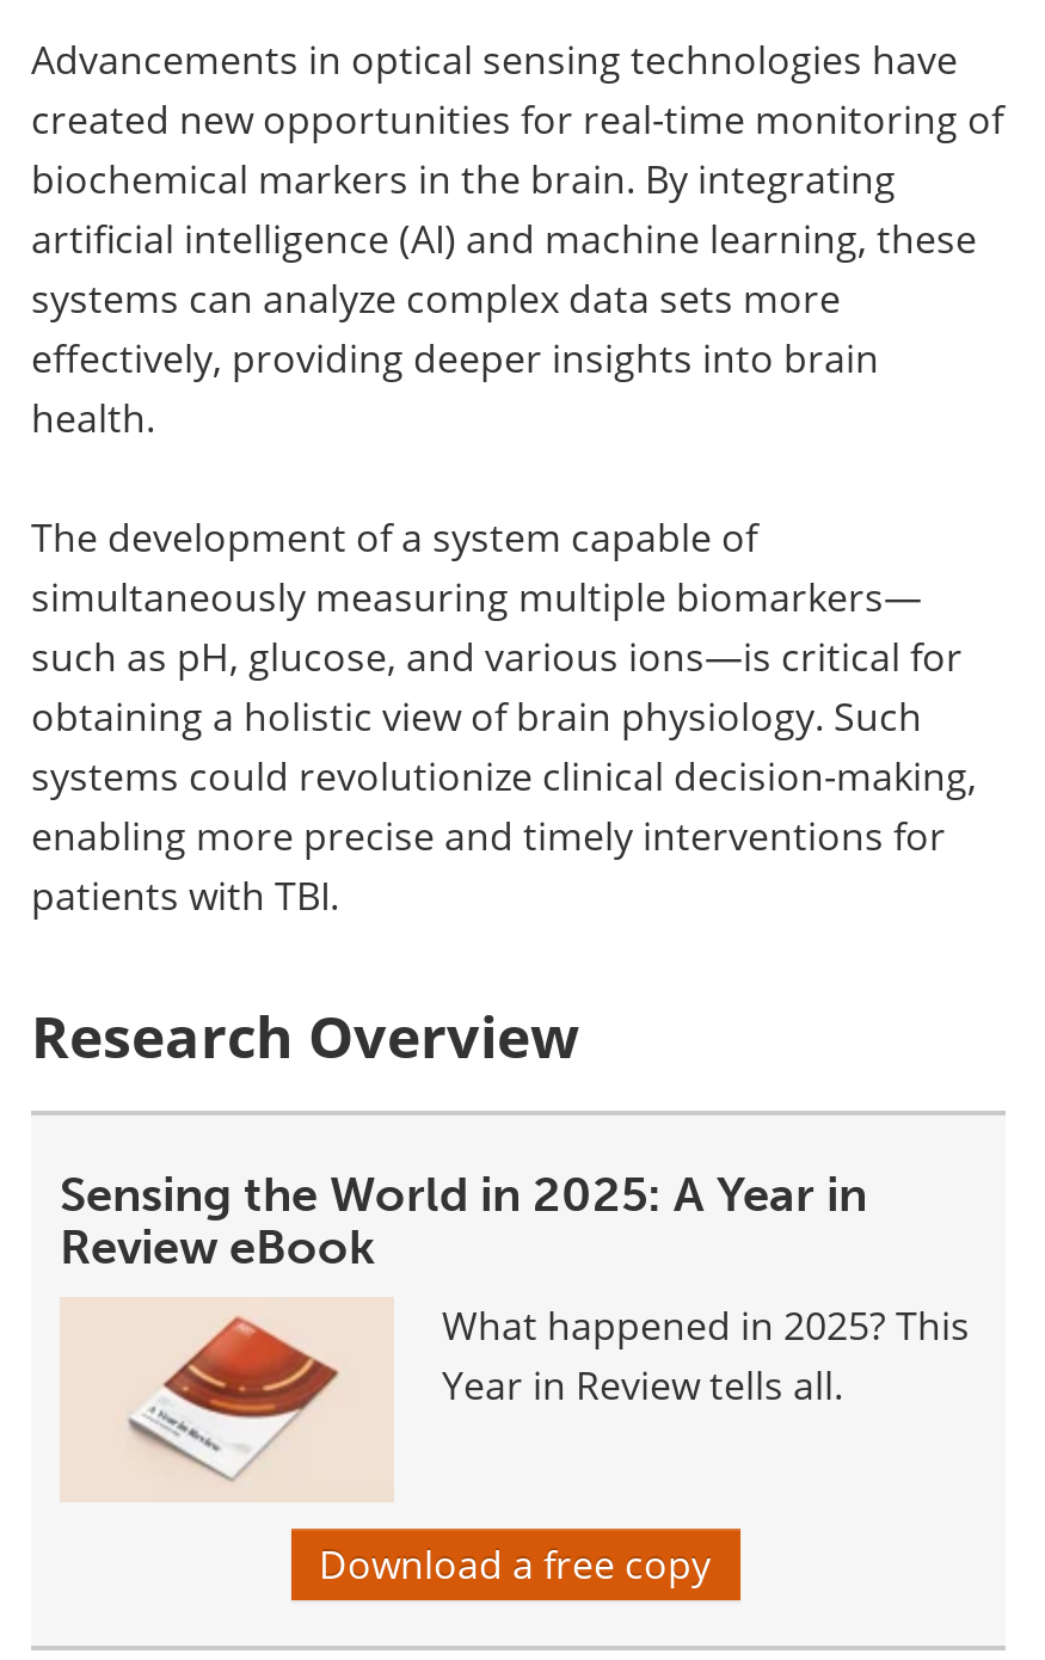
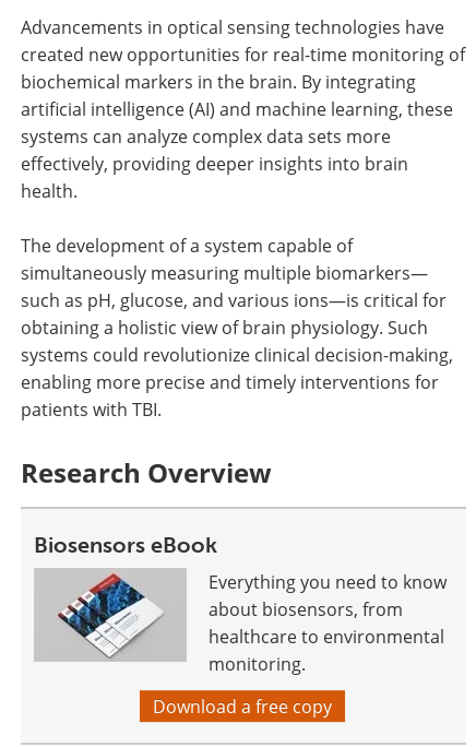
- [image]
- Sensing the World in 2025: A Year in
- Review eBook
- What happened in 2025? This
- Year in Review tells all.
+ [image]
+ Biosensors eBook
+ Everything you need to know
+ about biosensors, from
+ healthcare to environmental
+ monitoring.
